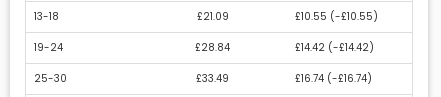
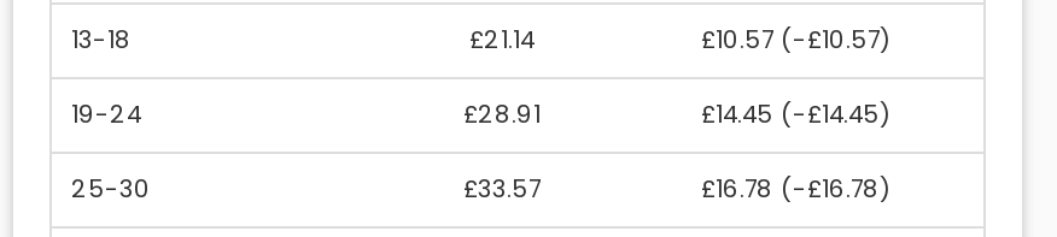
- £21.09
+ £21.14

- £10.55 (-£10.55)
+ £10.57 (-£10.57)

- £28.84
+ £28.91

- £14.42 (-£14.42)
+ £14.45 (-£14.45)

- £33.49
+ £33.57

- £16.74 (-£16.74)
+ £16.78 (-£16.78)
